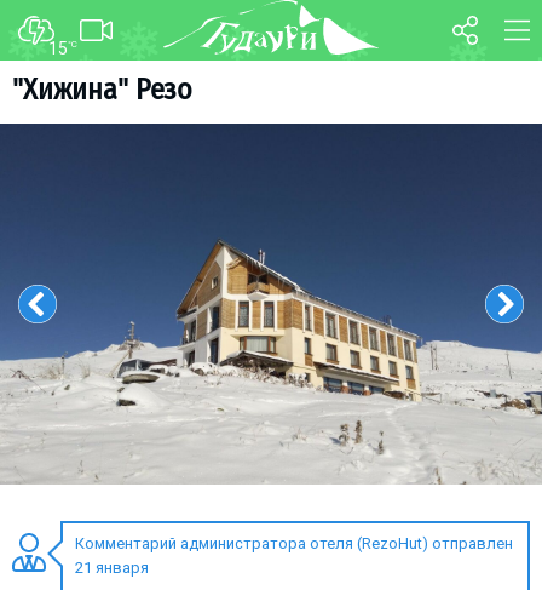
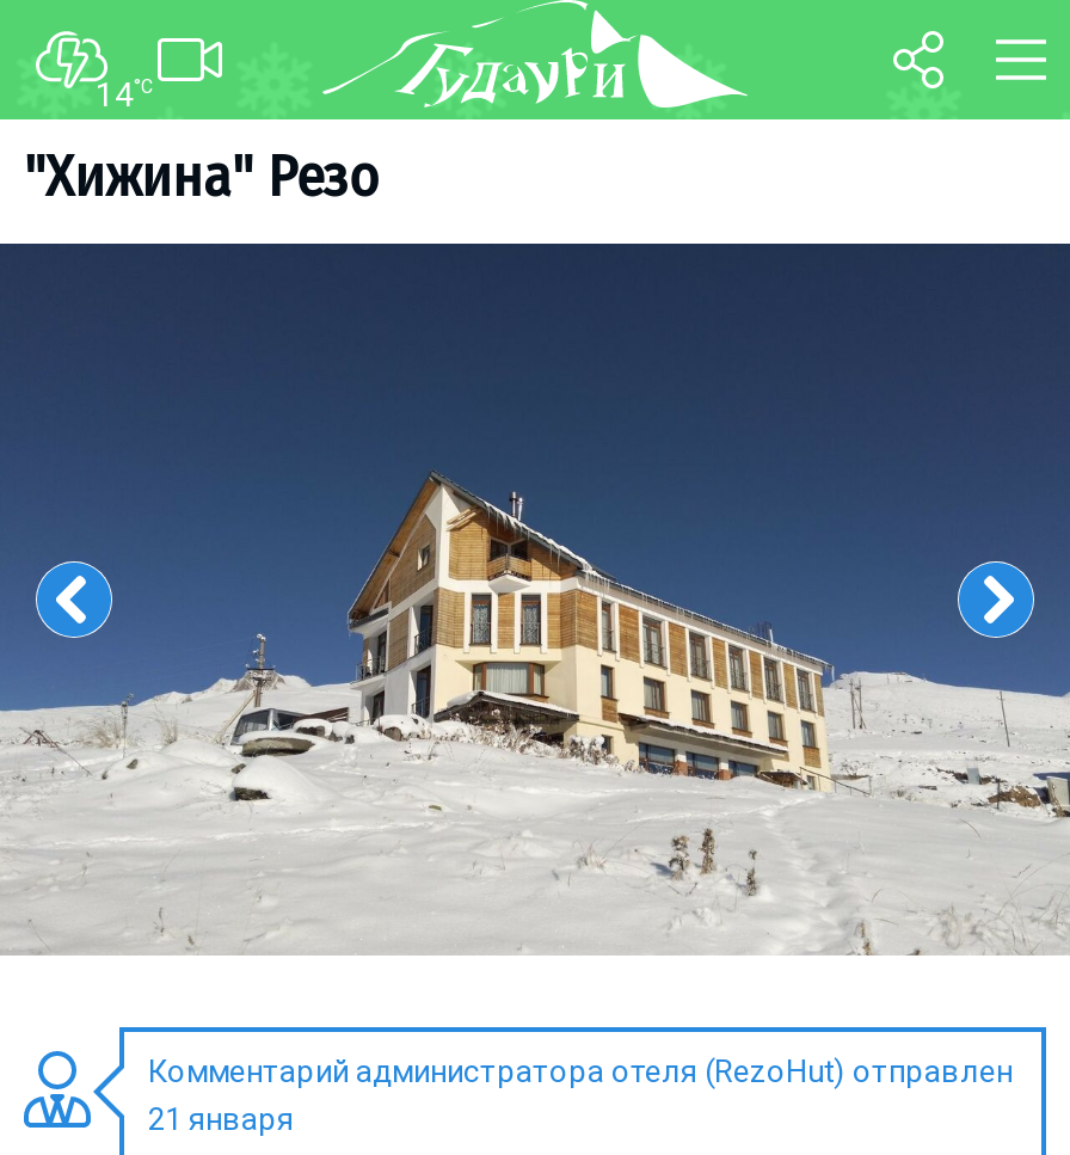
- 15°C
+ 14°C
